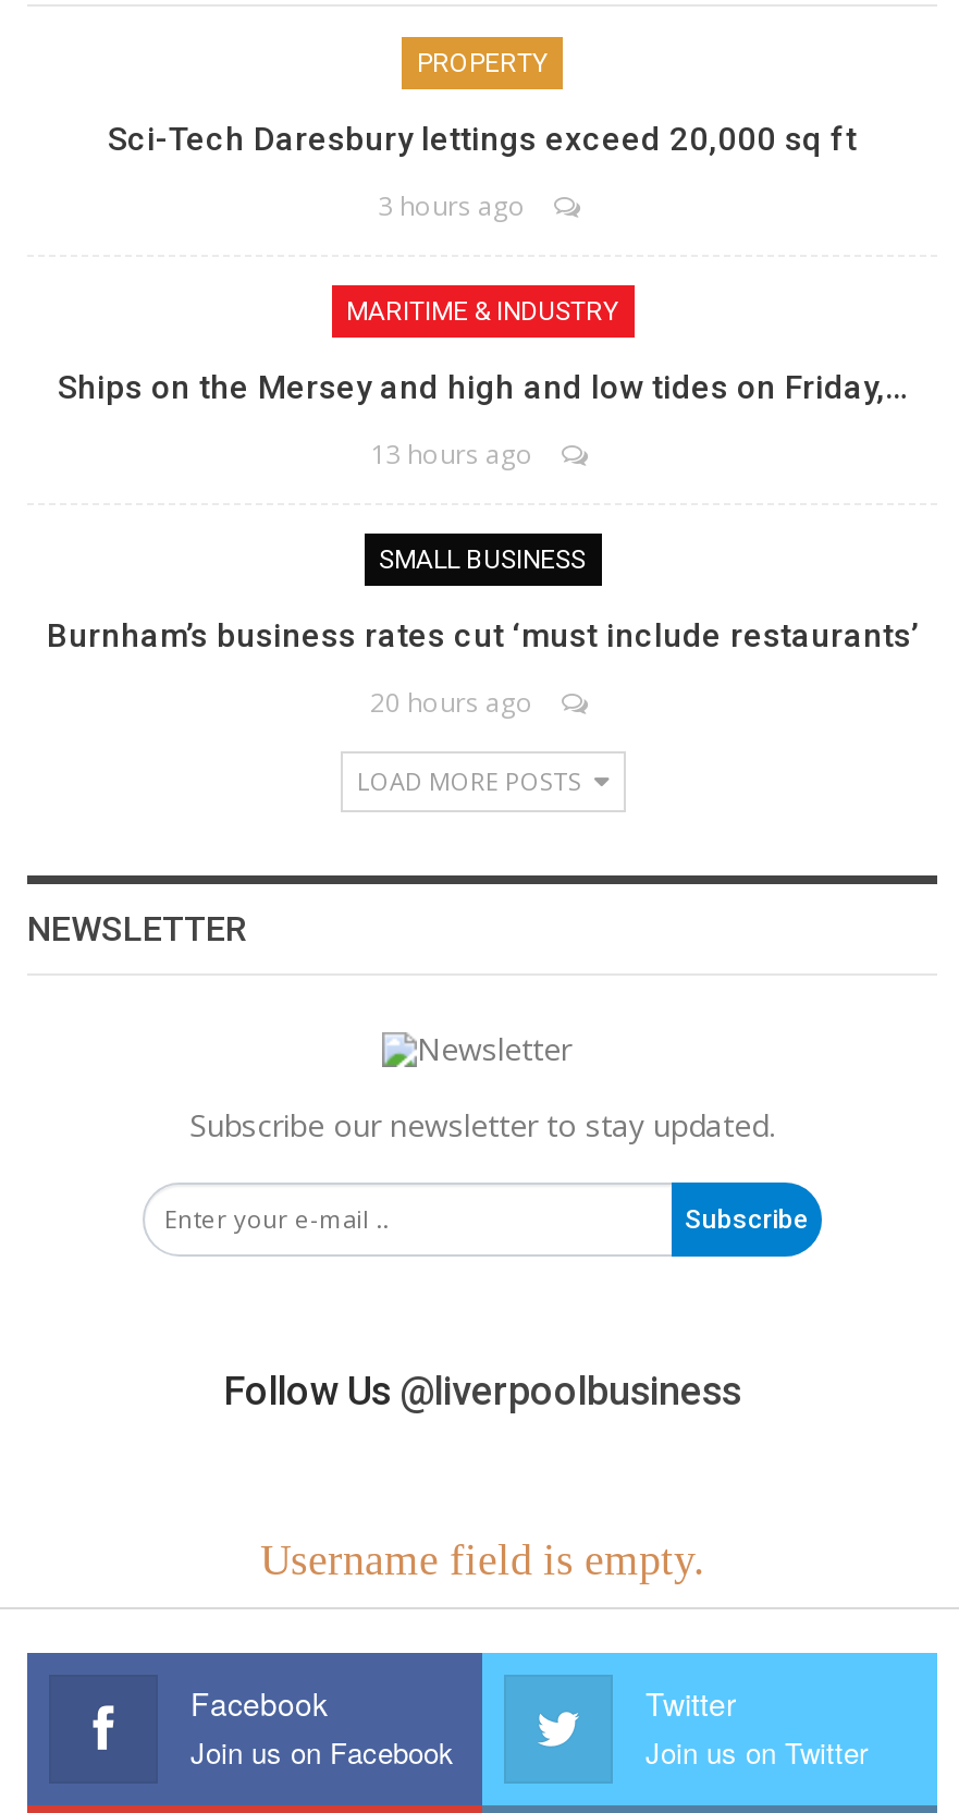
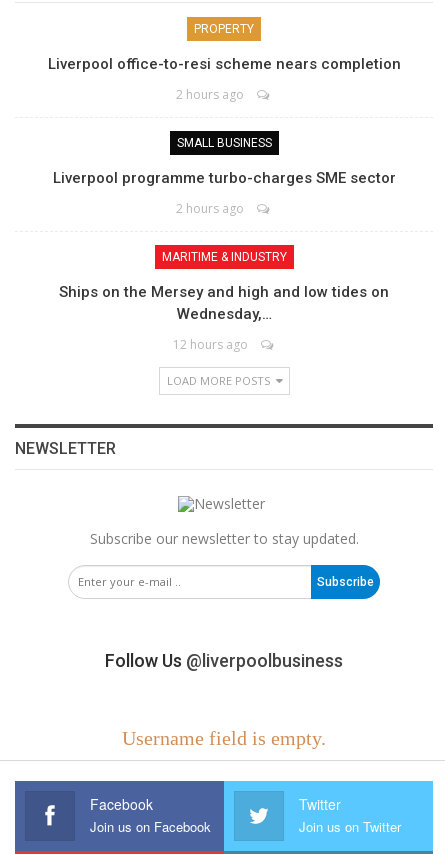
- Sci-Tech Daresbury lettings exceed 20,000 sq ft
- 3 hours ago
- Ships on the Mersey and high and low tides on Friday,…
- 13 hours ago
+ Liverpool office-to-resi scheme nears completion
+ 2 hours ago

moved down: MARITIME & INDUSTRY

moved up: SMALL BUSINESS

- Burnham’s business rates cut ‘must include restaurants’
- 20 hours ago
+ Liverpool programme turbo-charges SME sector
+ 2 hours ago
+ Ships on the Mersey and high and low tides on
+ Wednesday,…
+ 12 hours ago
